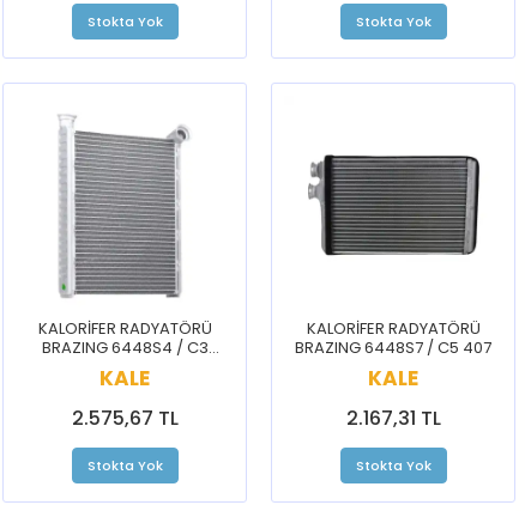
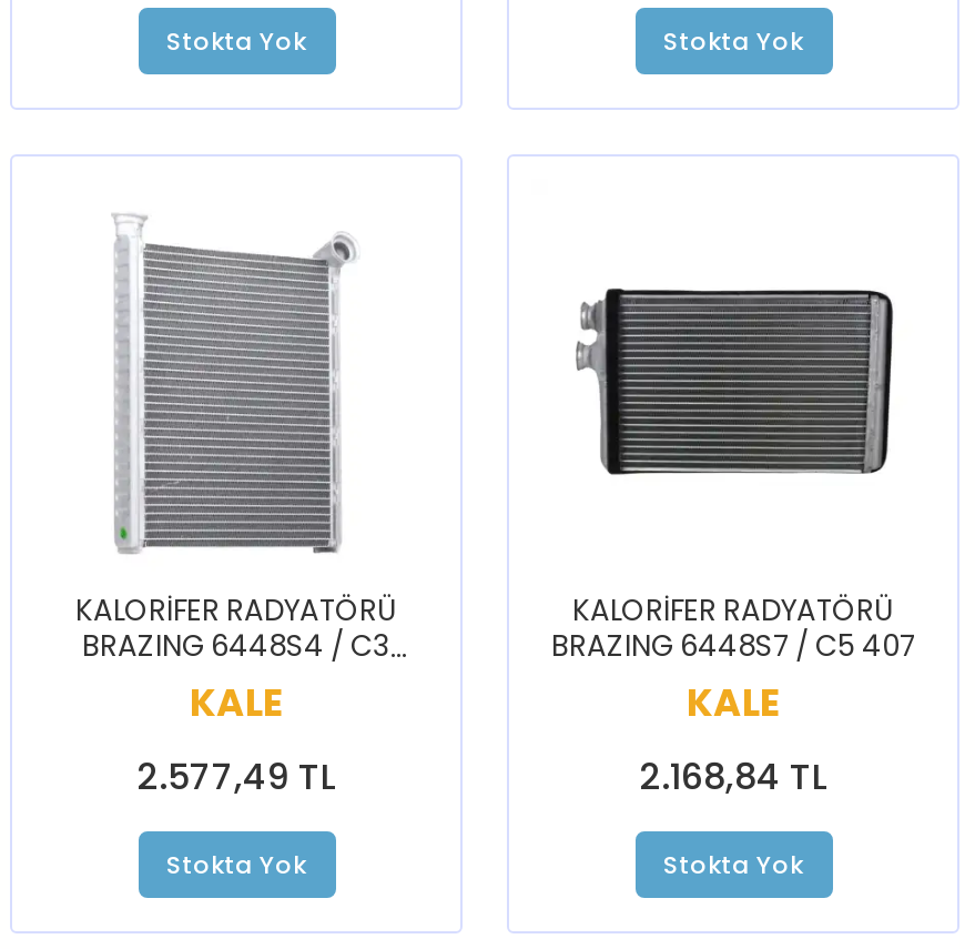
- 2.575,67 TL
+ 2.577,49 TL

- 2.167,31 TL
+ 2.168,84 TL
